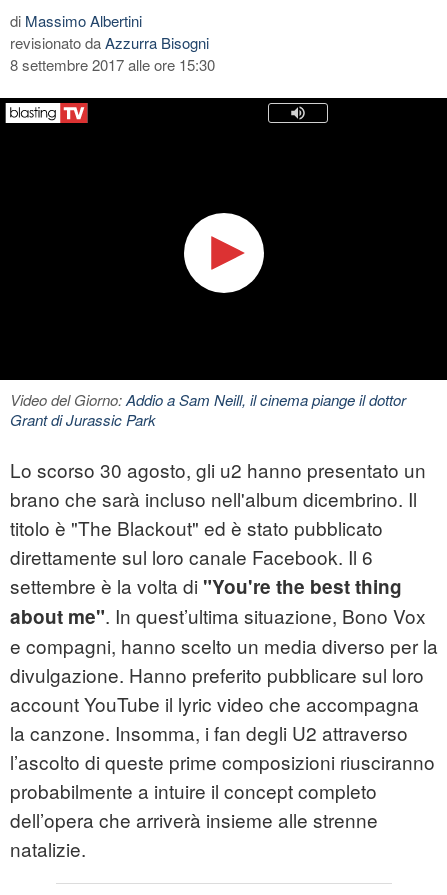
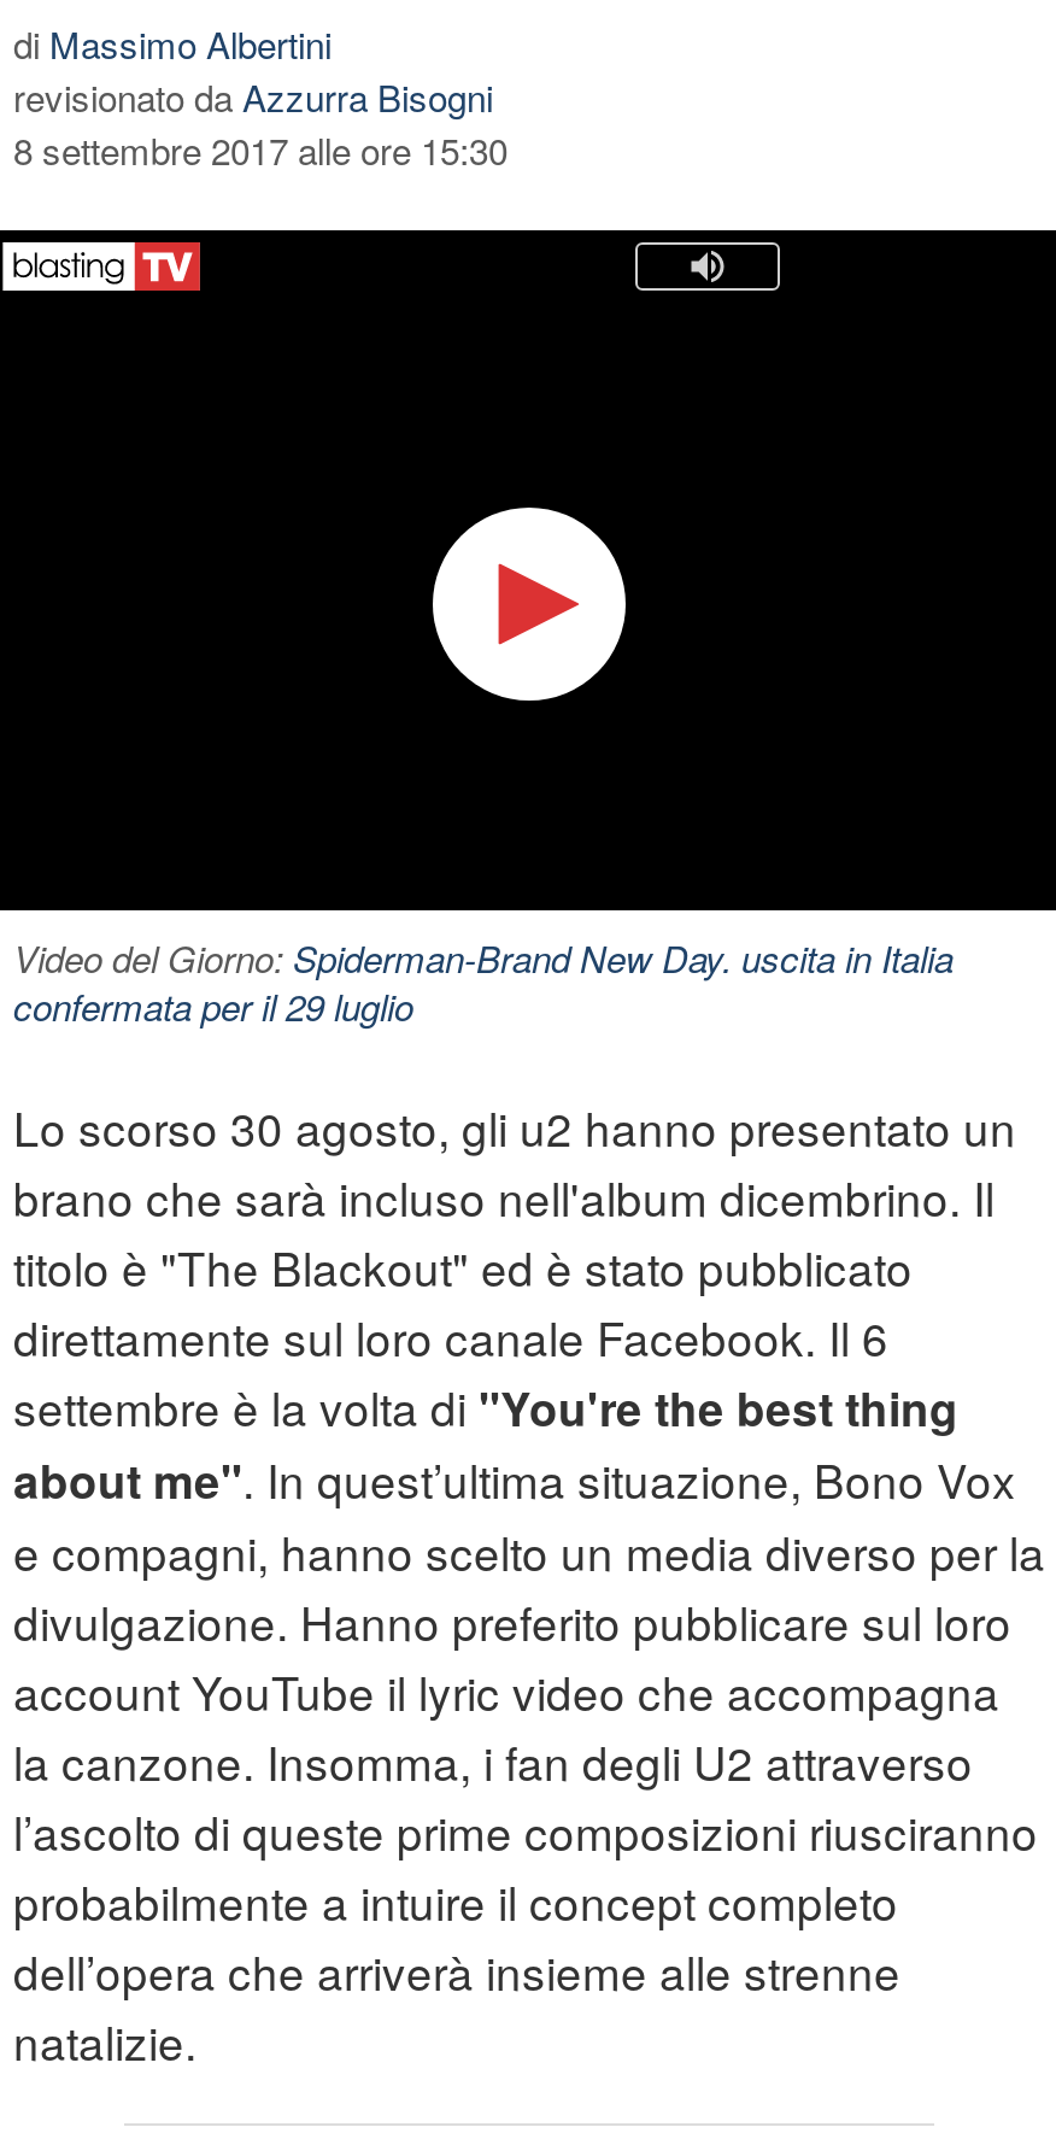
- Video del Giorno: Addio a Sam Neill, il cinema piange il dottor
- Grant di Jurassic Park
+ Video del Giorno: Spiderman-Brand New Day. uscita in Italia
+ confermata per il 29 luglio
